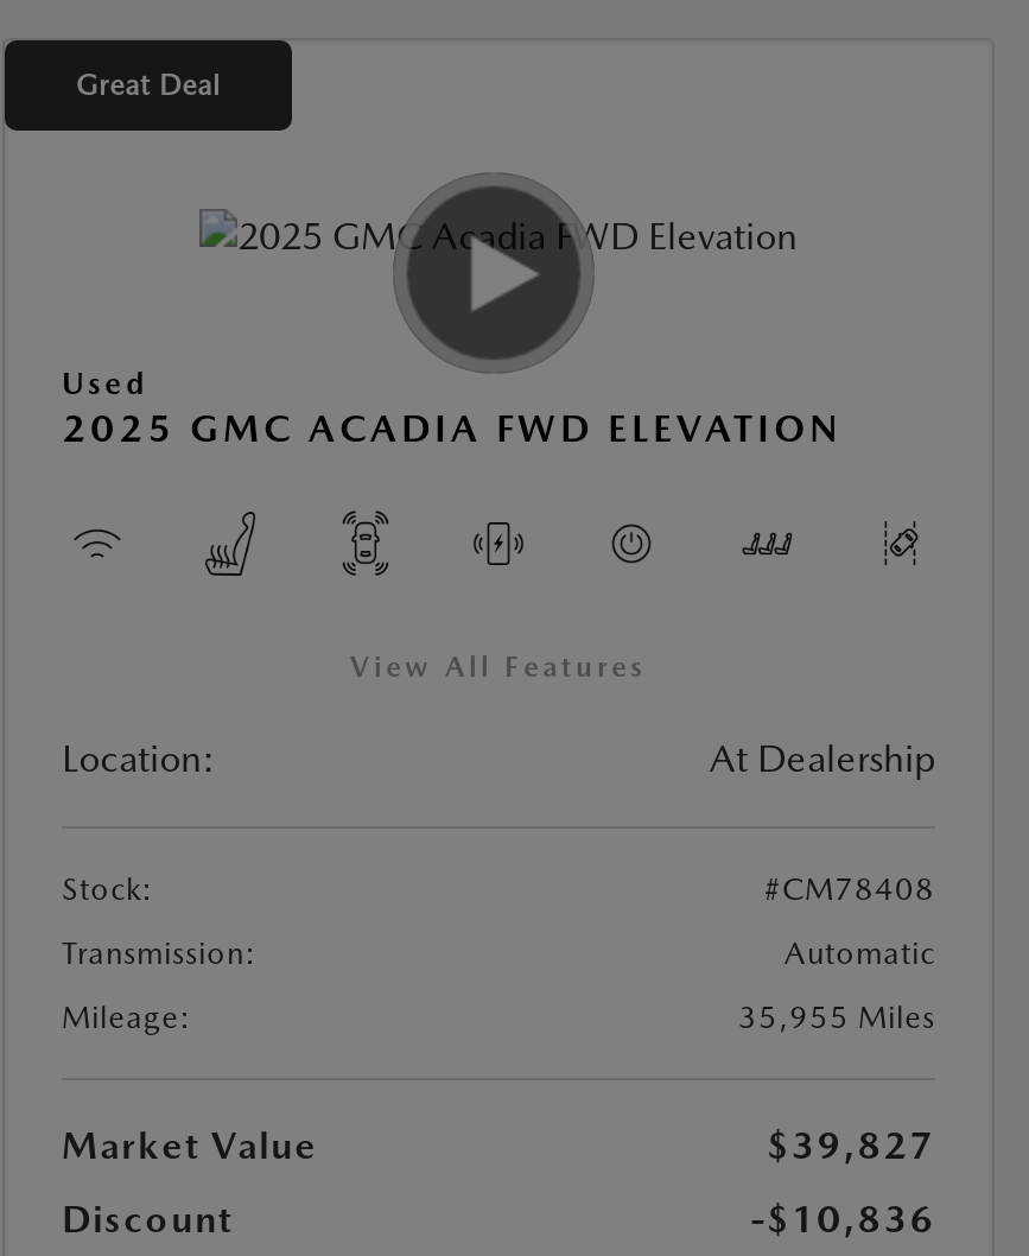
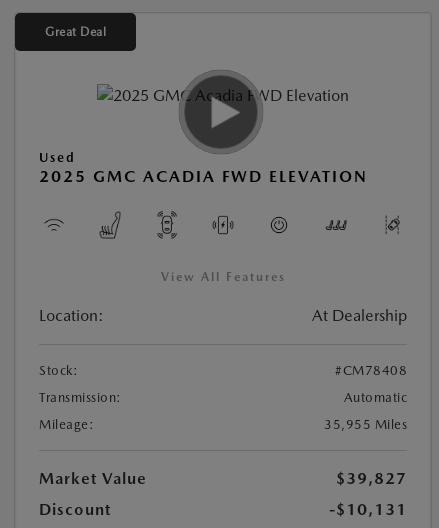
- -$10,836
+ -$10,131
